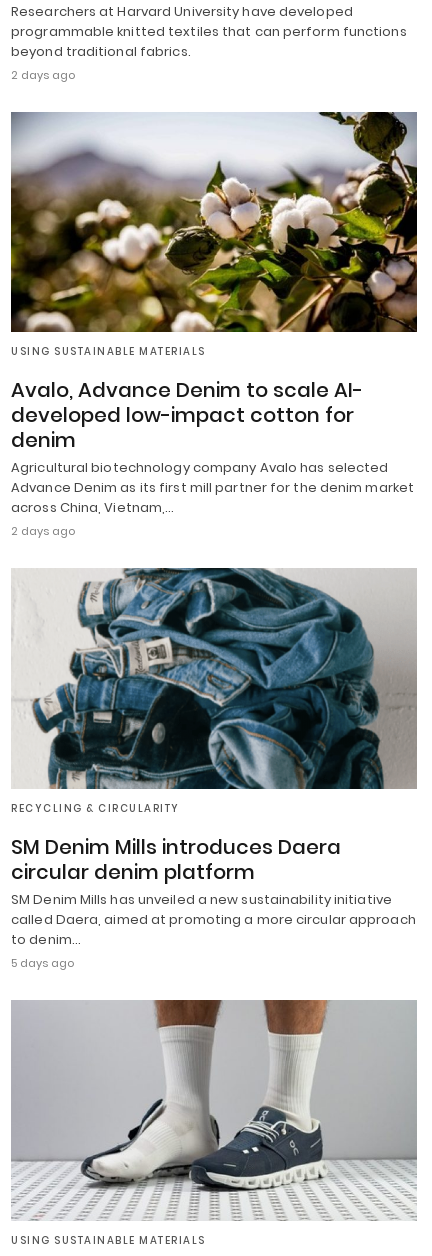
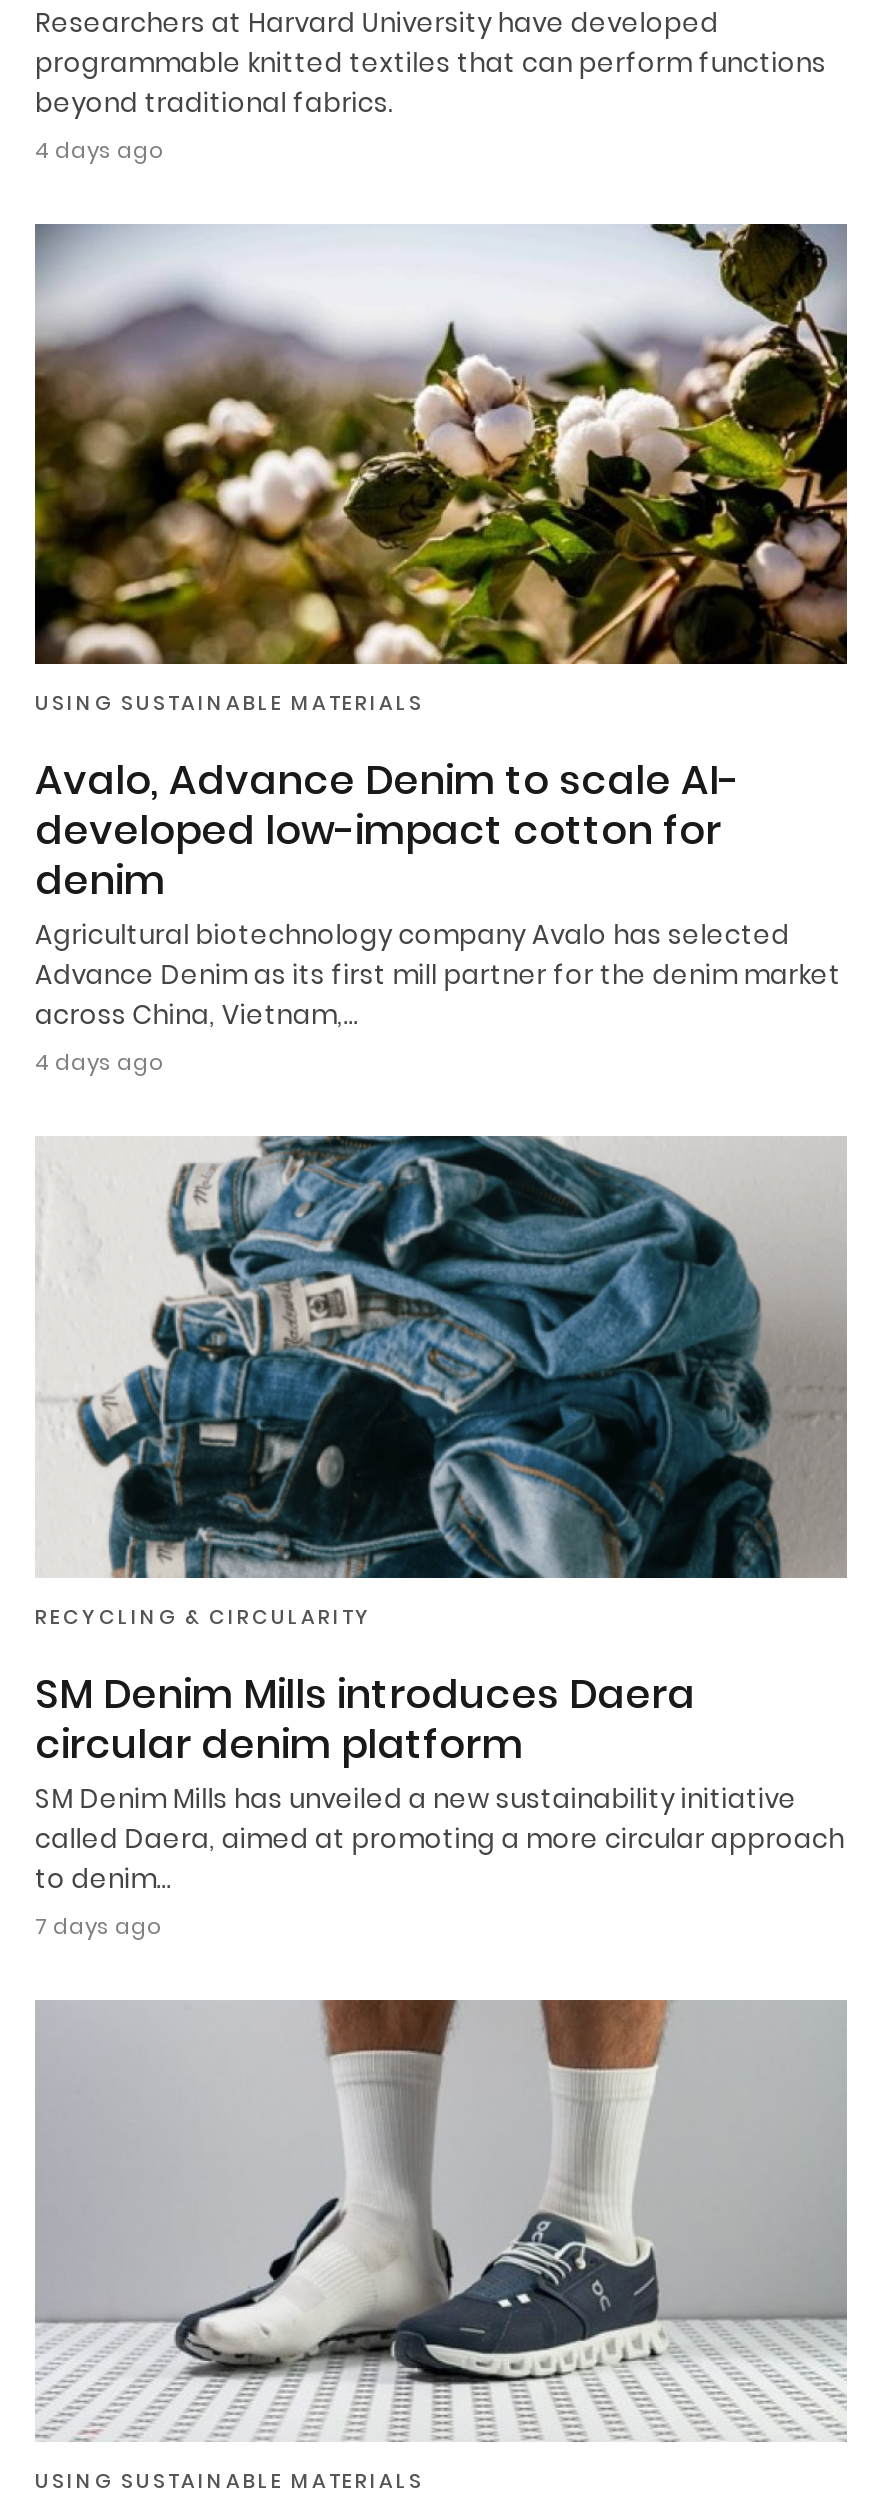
- 2 days ago
+ 4 days ago

- 2 days ago
+ 4 days ago

- 5 days ago
+ 7 days ago
